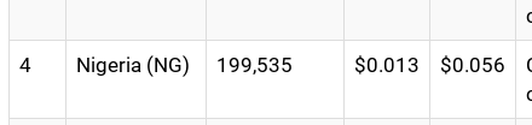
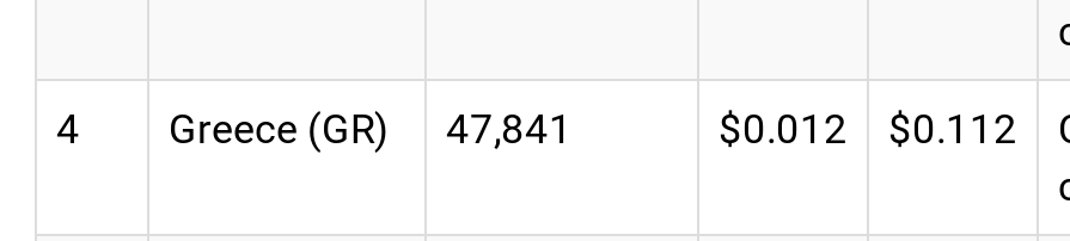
- Nigeria (NG)
- 199,535
- $0.013
- $0.056
+ Greece (GR)
+ 47,841
+ $0.012
+ $0.112
